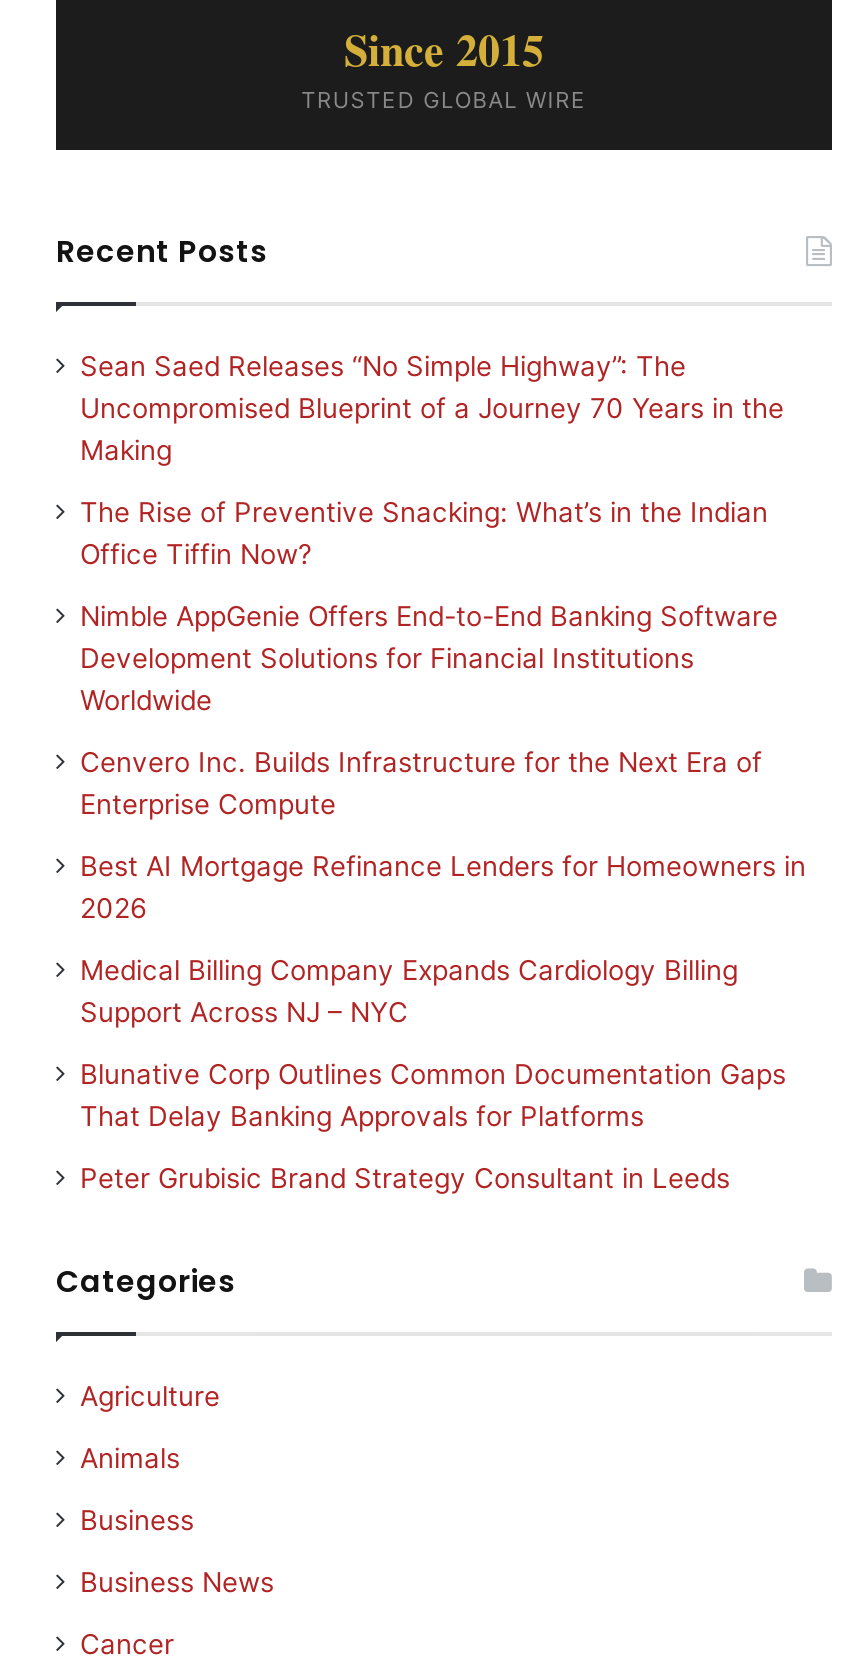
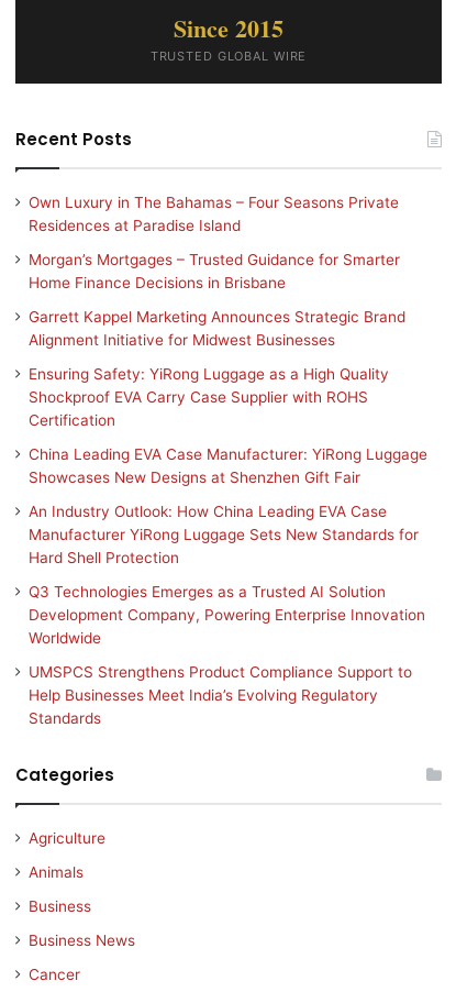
- Sean Saed Releases “No Simple Highway”: The
- Uncompromised Blueprint of a Journey 70 Years in the
- Making
- The Rise of Preventive Snacking: What’s in the Indian
- Office Tiffin Now?
- Nimble AppGenie Offers End-to-End Banking Software
- Development Solutions for Financial Institutions
+ Own Luxury in The Bahamas – Four Seasons Private
+ Residences at Paradise Island
+ Morgan’s Mortgages – Trusted Guidance for Smarter
+ Home Finance Decisions in Brisbane
+ Garrett Kappel Marketing Announces Strategic Brand
+ Alignment Initiative for Midwest Businesses
+ Ensuring Safety: YiRong Luggage as a High Quality
+ Shockproof EVA Carry Case Supplier with ROHS
+ Certification
+ China Leading EVA Case Manufacturer: YiRong Luggage
+ Showcases New Designs at Shenzhen Gift Fair
+ An Industry Outlook: How China Leading EVA Case
+ Manufacturer YiRong Luggage Sets New Standards for
+ Hard Shell Protection
+ Q3 Technologies Emerges as a Trusted AI Solution
+ Development Company, Powering Enterprise Innovation

moved down: Worldwide

- Cenvero Inc. Builds Infrastructure for the Next Era of
- Enterprise Compute
- Best AI Mortgage Refinance Lenders for Homeowners in
- 2026
- Medical Billing Company Expands Cardiology Billing
- Support Across NJ – NYC
- Blunative Corp Outlines Common Documentation Gaps
- That Delay Banking Approvals for Platforms
- Peter Grubisic Brand Strategy Consultant in Leeds
+ UMSPCS Strengthens Product Compliance Support to
+ Help Businesses Meet India’s Evolving Regulatory
+ Standards
